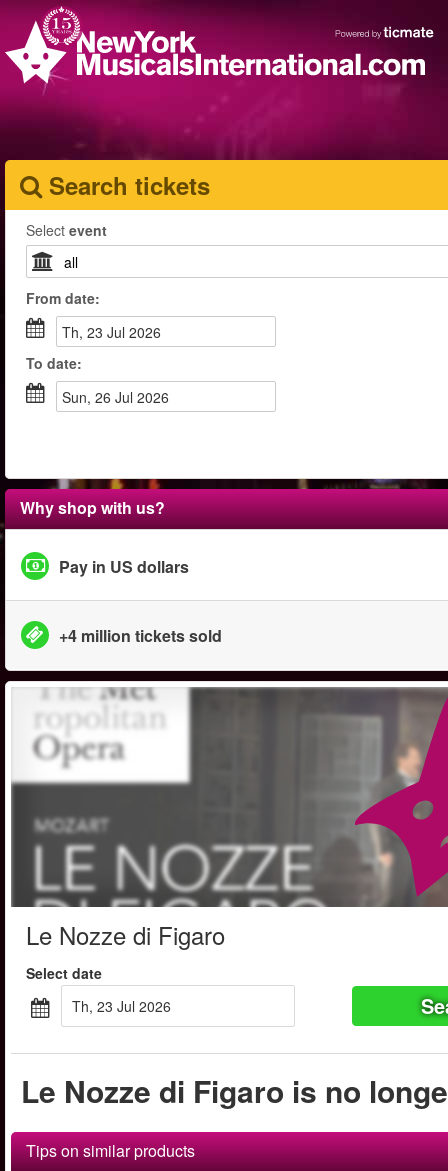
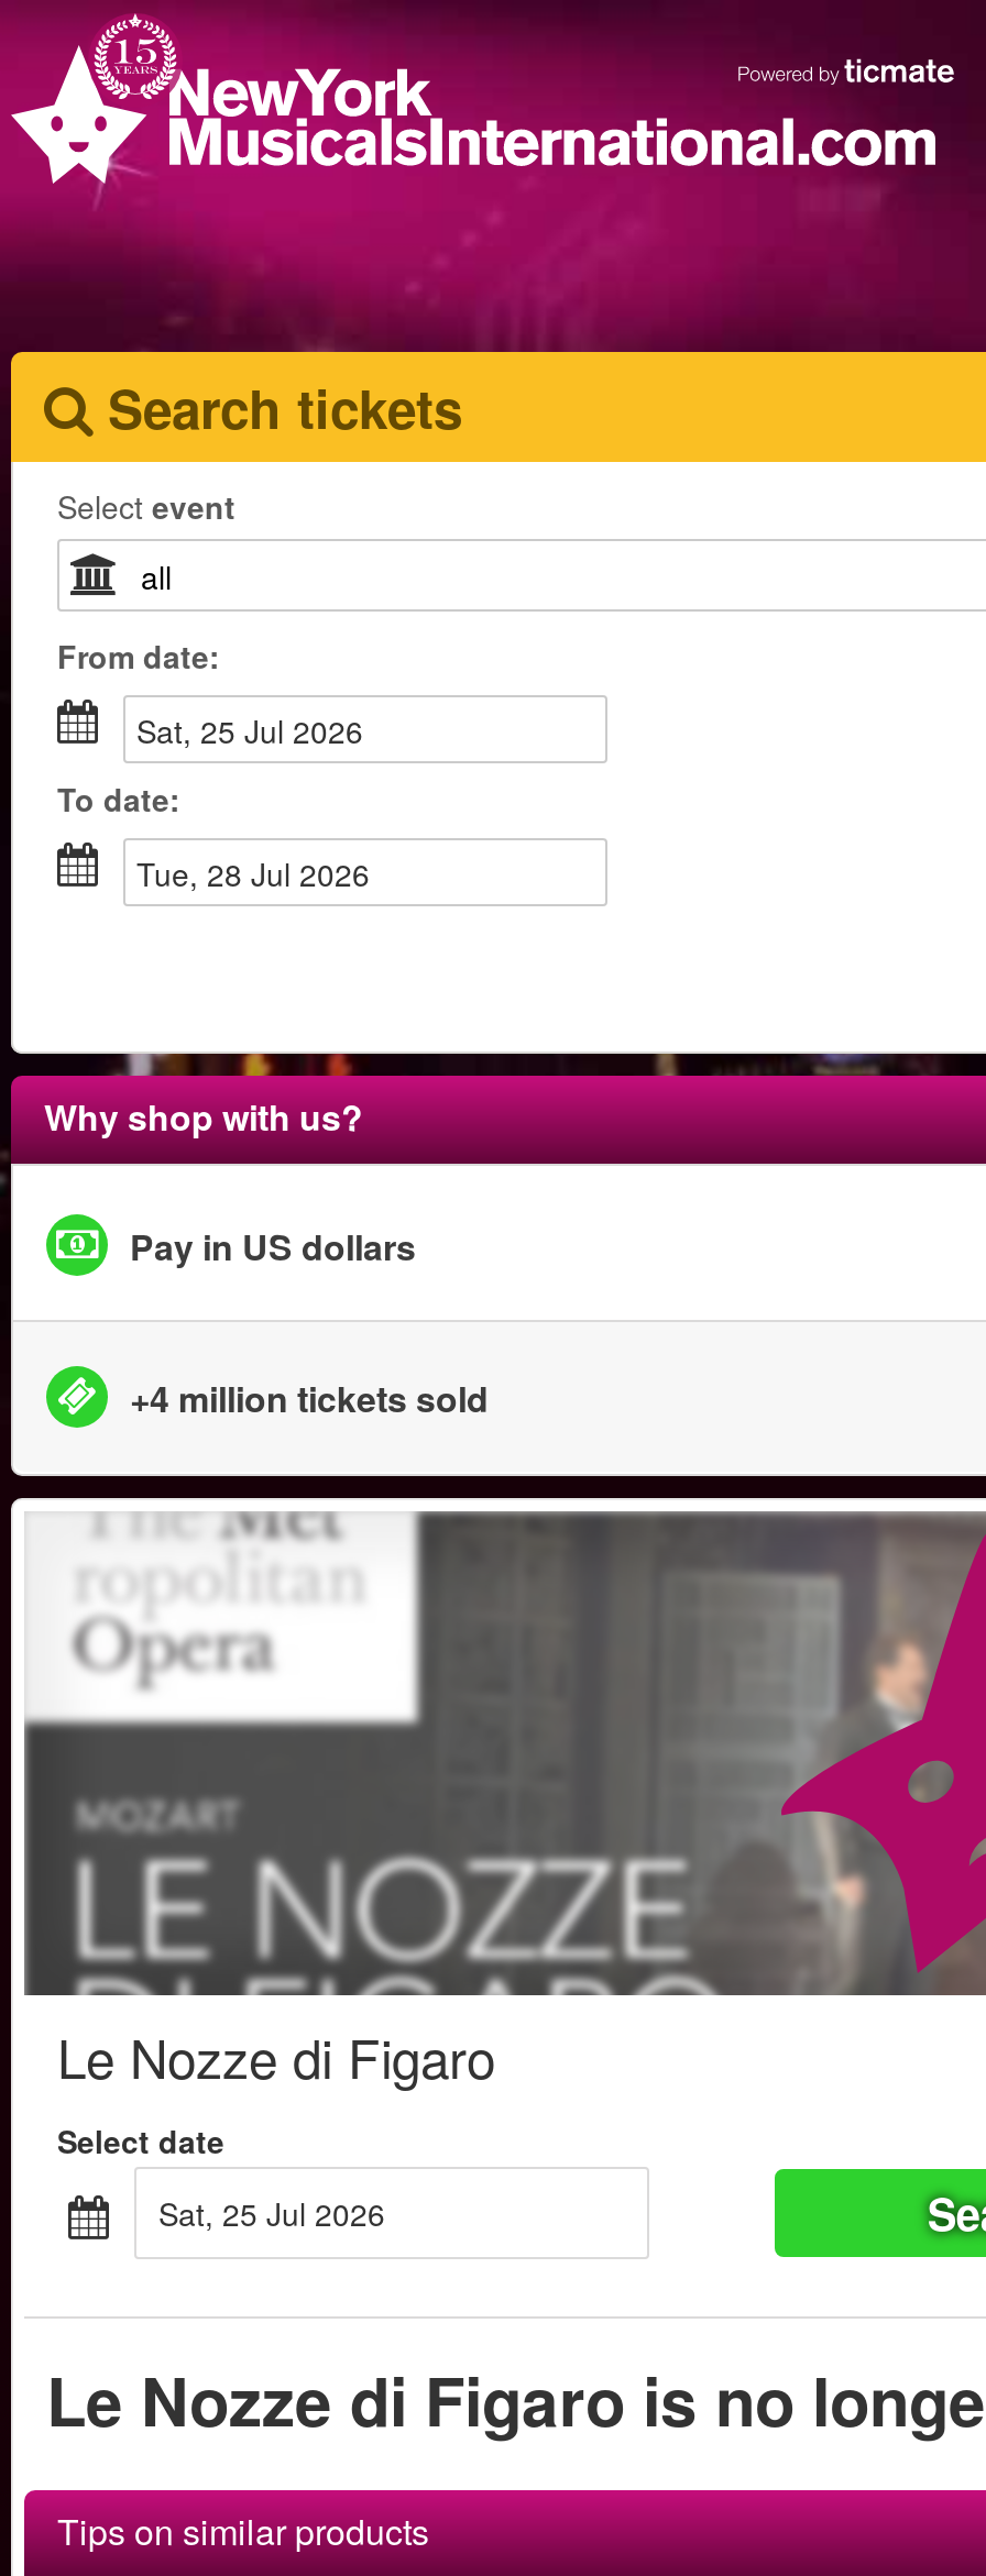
- Th, 23 Jul 2026
+ Sat, 25 Jul 2026

- Sun, 26 Jul 2026
+ Tue, 28 Jul 2026

- Th, 23 Jul 2026
+ Sat, 25 Jul 2026
